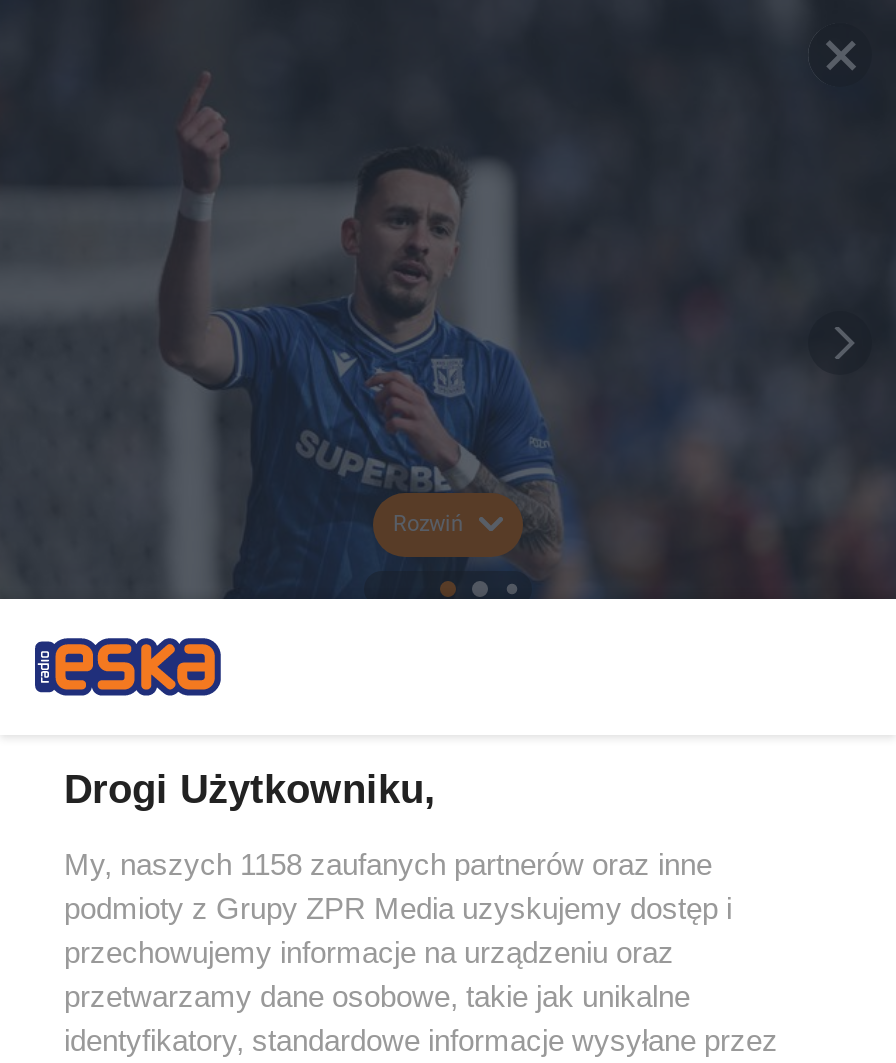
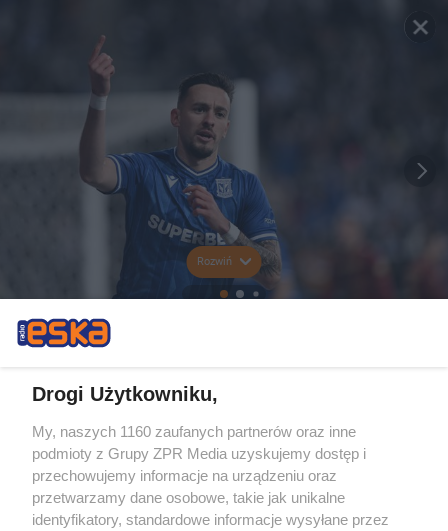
- My, naszych 1158 zaufanych partnerów oraz inne
+ My, naszych 1160 zaufanych partnerów oraz inne
